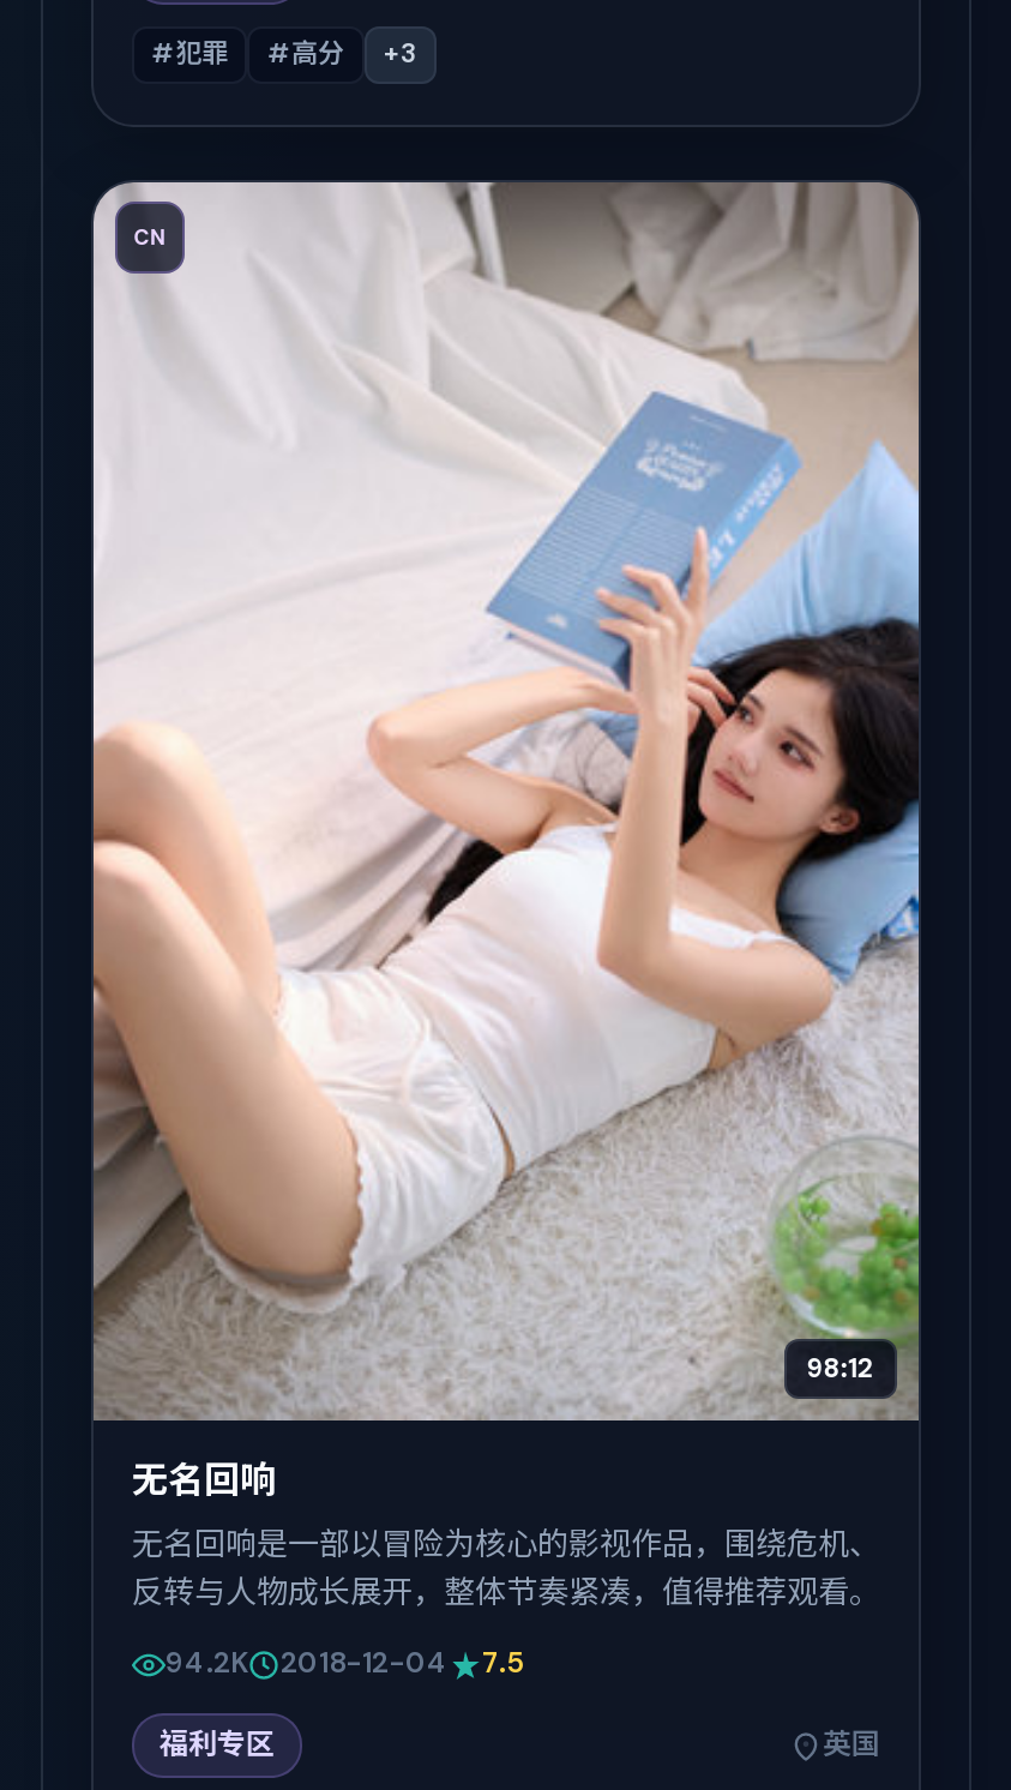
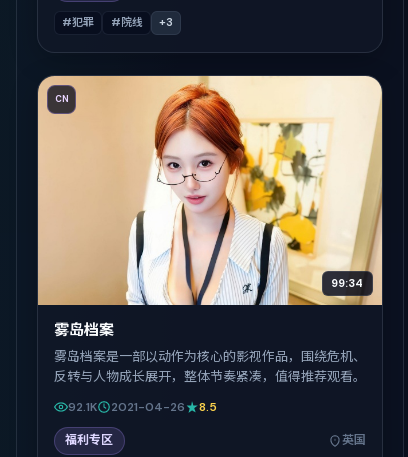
- #高分
+ #院线

- [image]
- 98:12
+ [image]
+ 99:34

- 无名回响
- 无名回响是一部以冒险为核心的影视作品，围绕危机、
+ 雾岛档案
+ 雾岛档案是一部以动作为核心的影视作品，围绕危机、

- 94.2K
- 2018-12-04
- 7.5
+ 92.1K
+ 2021-04-26
+ 8.5
